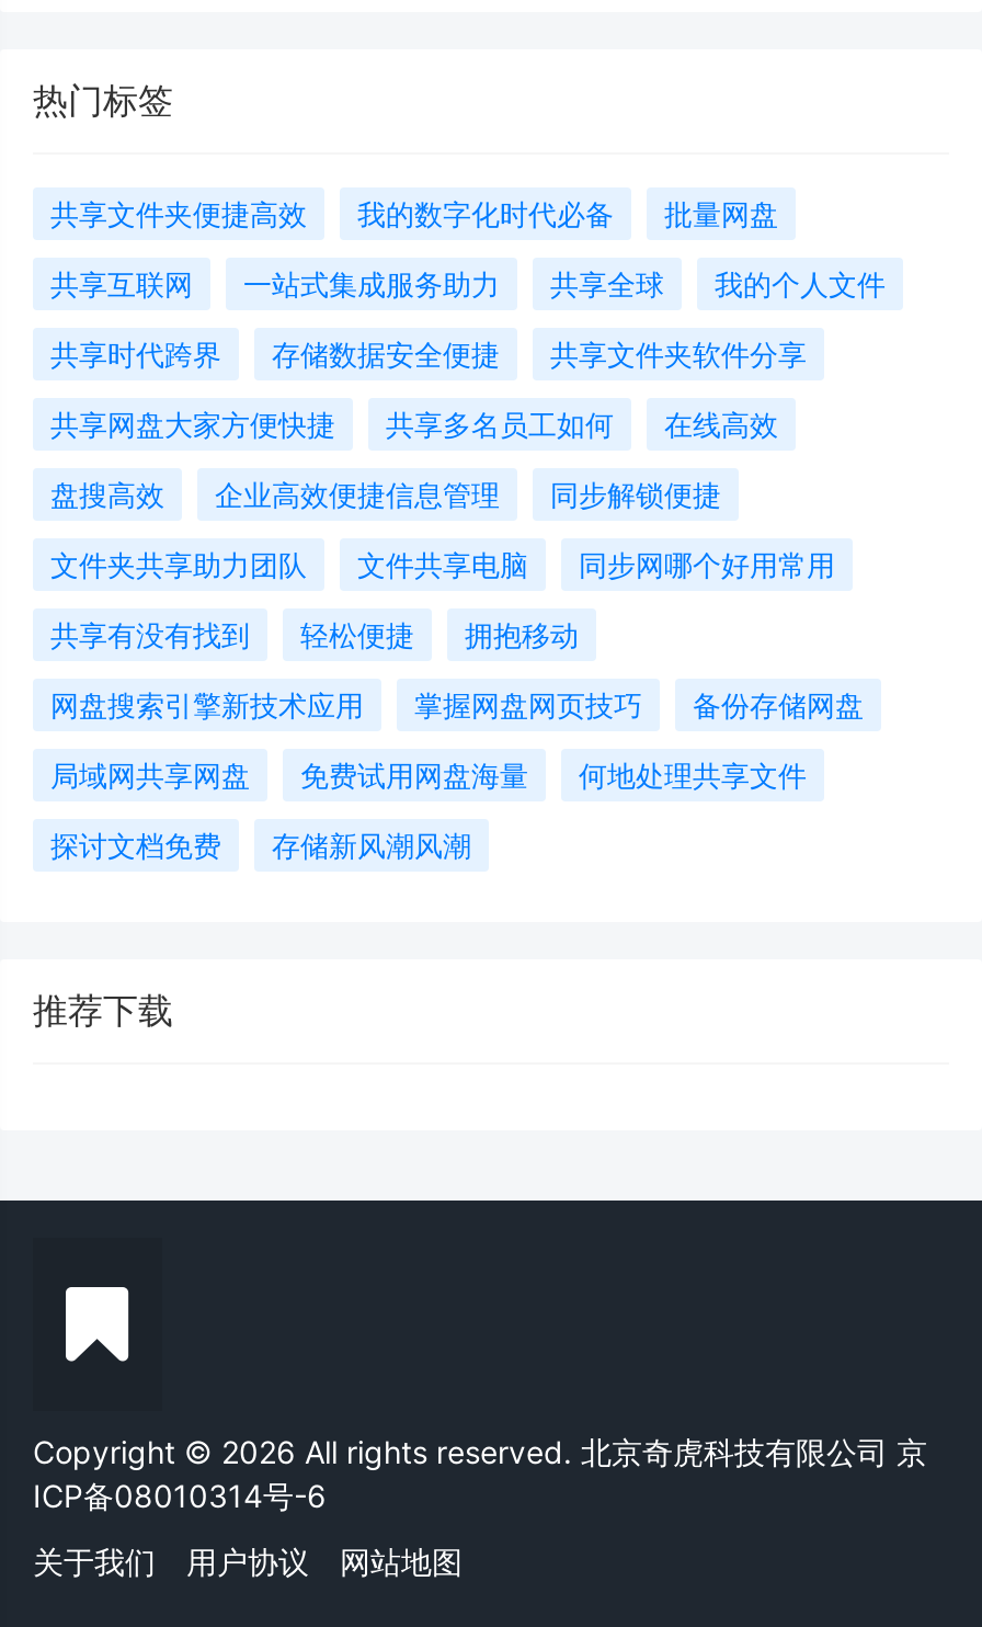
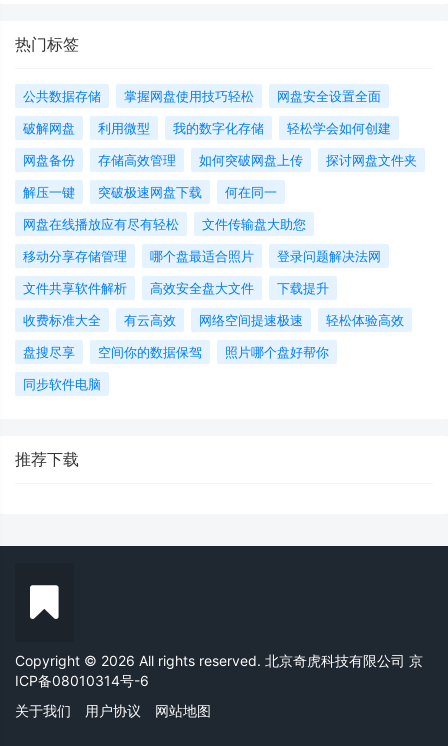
- 共享文件夹便捷高效
- 我的数字化时代必备
- 批量网盘
+ 公共数据存储
+ 掌握网盘使用技巧轻松
+ 网盘安全设置全面

- 共享互联网
- 一站式集成服务助力
- 共享全球
- 我的个人文件
+ 破解网盘
+ 利用微型
+ 我的数字化存储
+ 轻松学会如何创建

- 共享时代跨界
- 存储数据安全便捷
- 共享文件夹软件分享
+ 网盘备份
+ 存储高效管理
+ 如何突破网盘上传
+ 探讨网盘文件夹

- 共享网盘大家方便快捷
- 共享多名员工如何
- 在线高效
+ 解压一键
+ 突破极速网盘下载
+ 何在同一

- 盘搜高效
- 企业高效便捷信息管理
- 同步解锁便捷
+ 网盘在线播放应有尽有轻松
+ 文件传输盘大助您

- 文件夹共享助力团队
- 文件共享电脑
- 同步网哪个好用常用
+ 移动分享存储管理
+ 哪个盘最适合照片
+ 登录问题解决法网

- 共享有没有找到
- 轻松便捷
- 拥抱移动
+ 文件共享软件解析
+ 高效安全盘大文件
+ 下载提升

- 网盘搜索引擎新技术应用
- 掌握网盘网页技巧
- 备份存储网盘
+ 收费标准大全
+ 有云高效
+ 网络空间提速极速
+ 轻松体验高效

- 局域网共享网盘
- 免费试用网盘海量
- 何地处理共享文件
+ 盘搜尽享
+ 空间你的数据保驾
+ 照片哪个盘好帮你

- 探讨文档免费
- 存储新风潮风潮
+ 同步软件电脑
